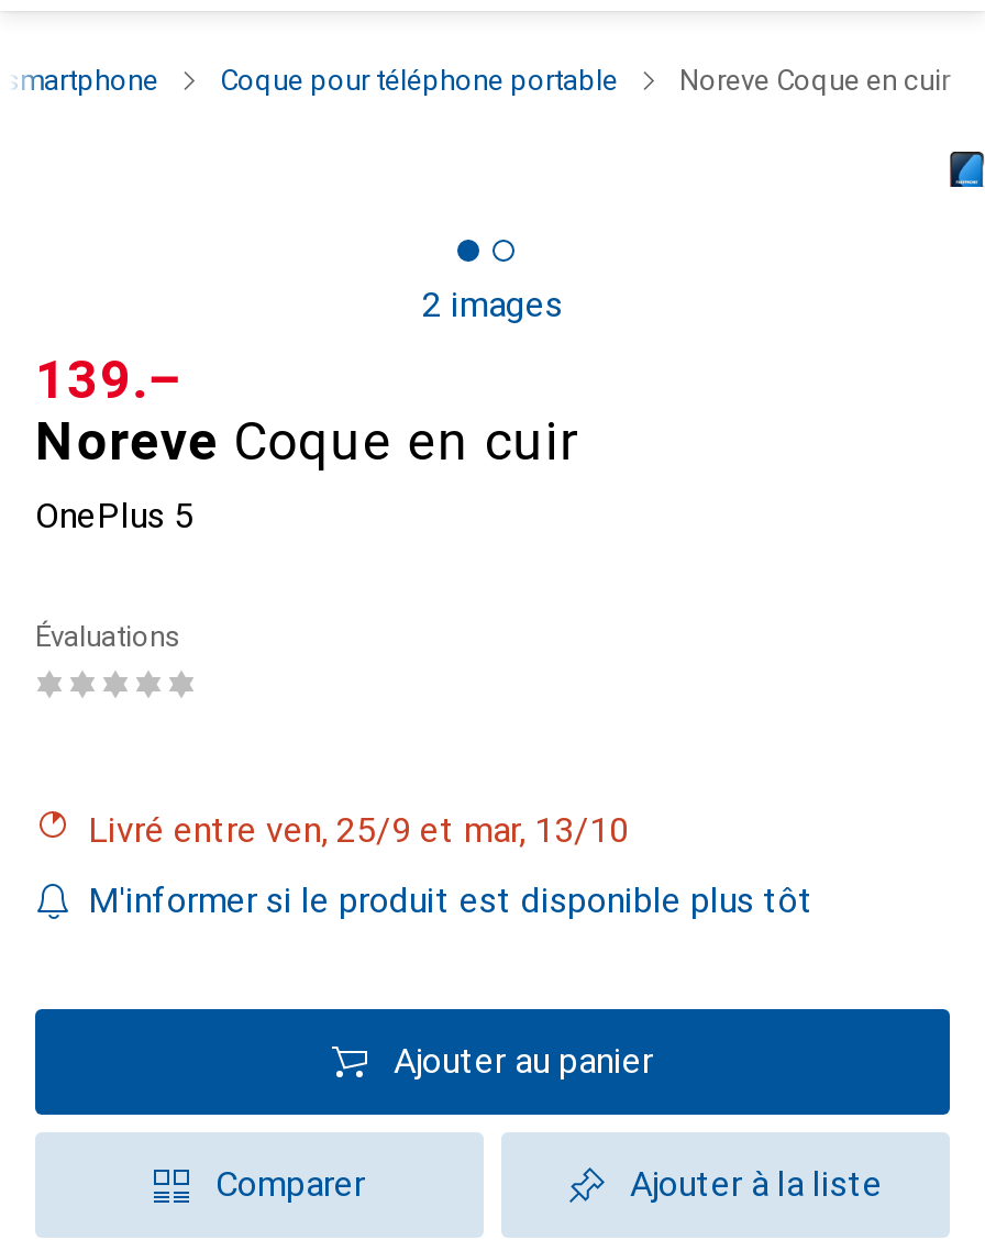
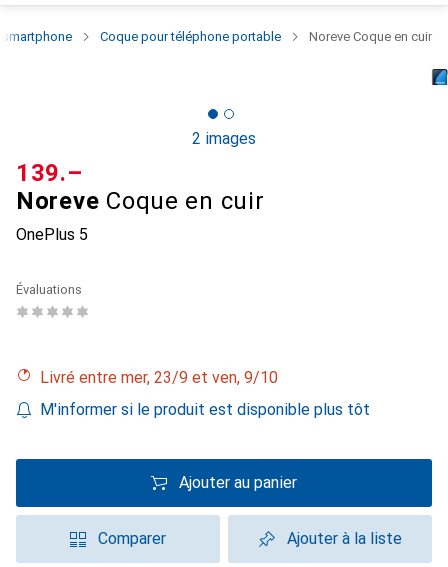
- Livré entre ven, 25/9 et mar, 13/10
+ Livré entre mer, 23/9 et ven, 9/10
